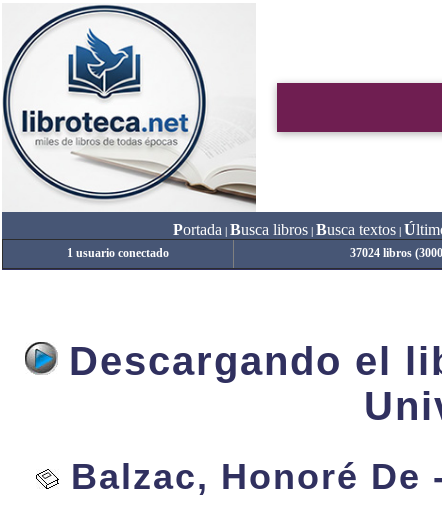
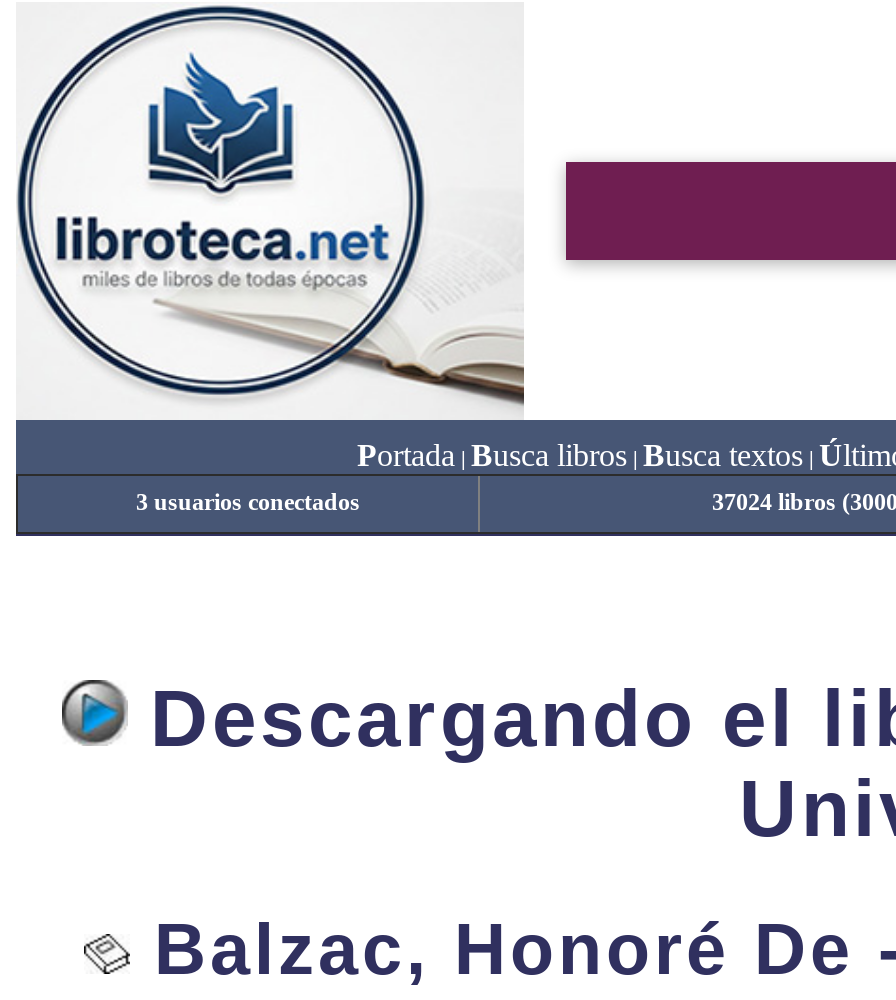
- 1 usuario conectado
+ 3 usuarios conectados
